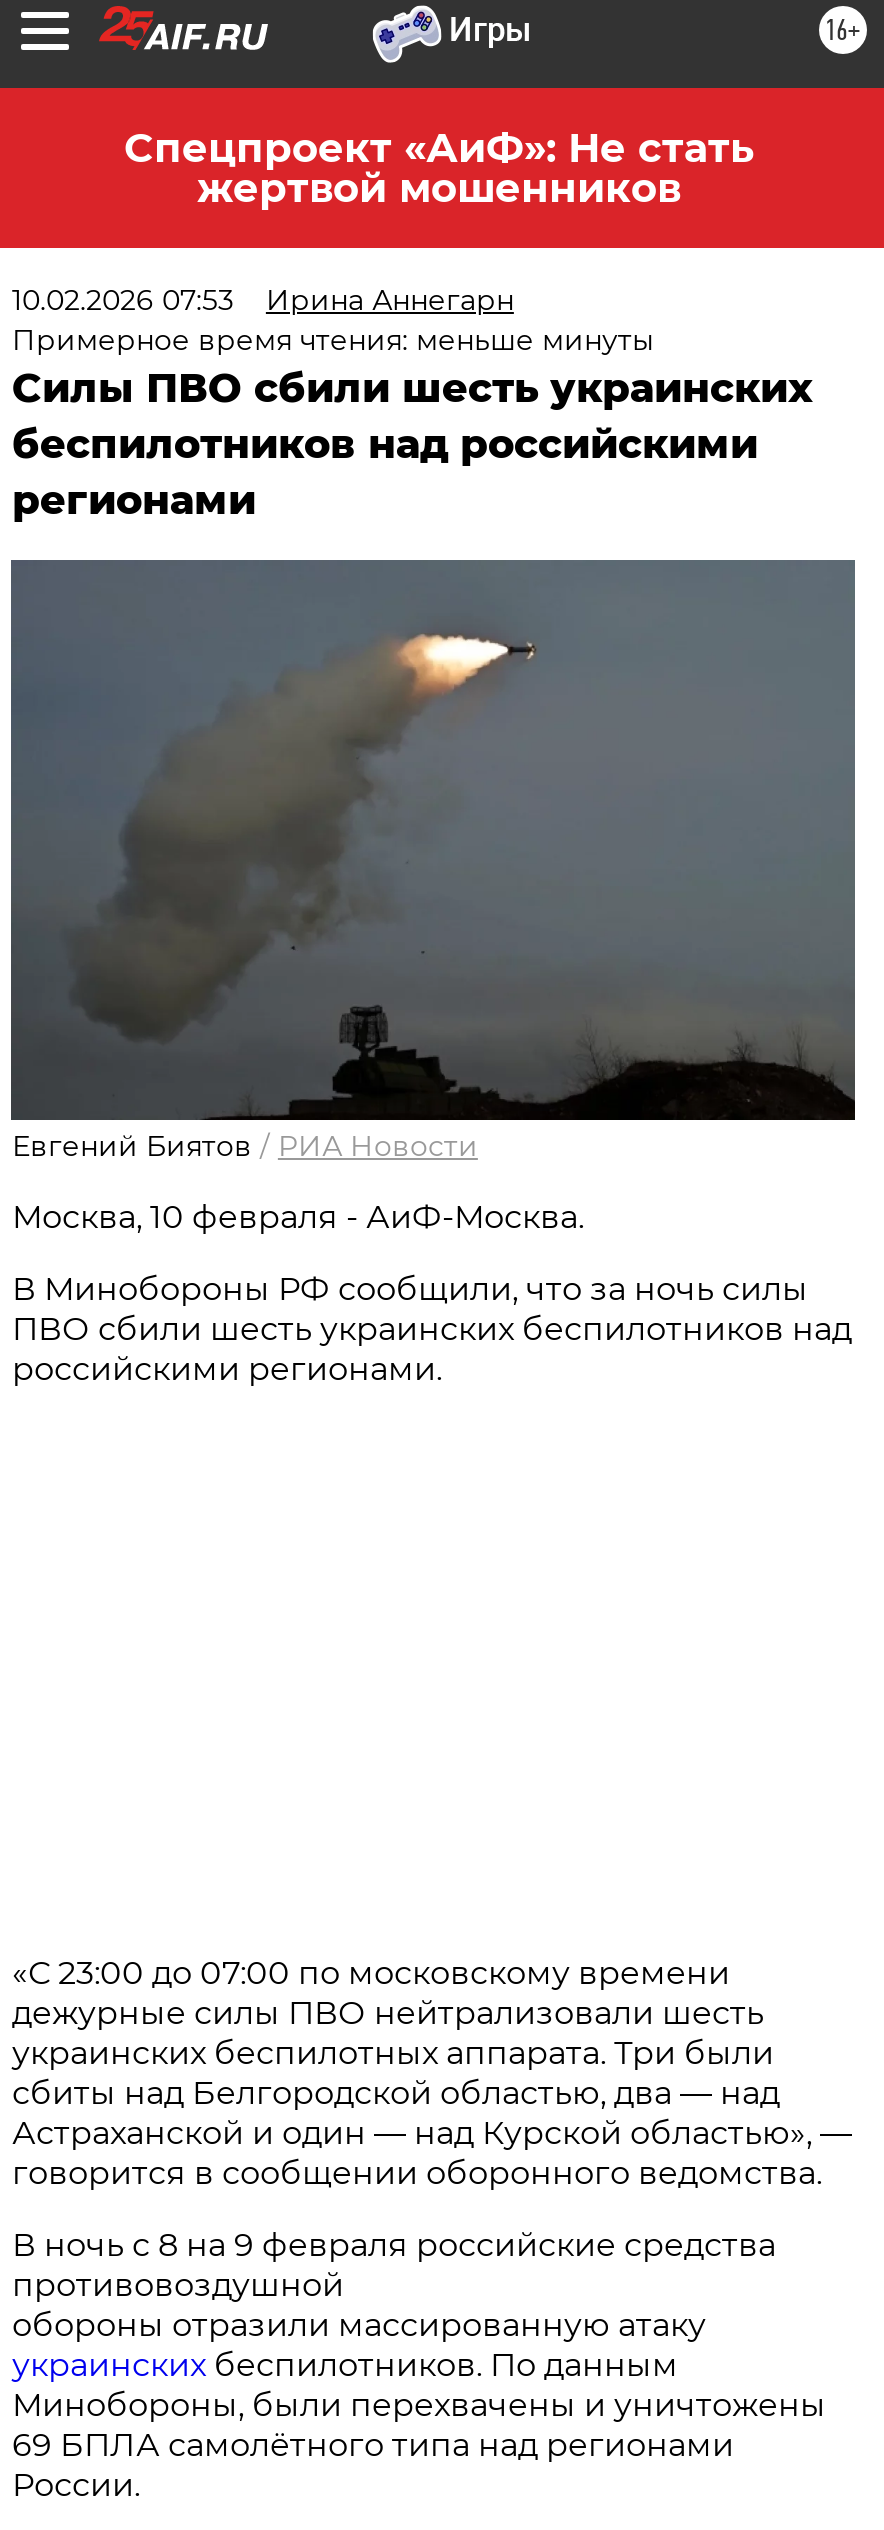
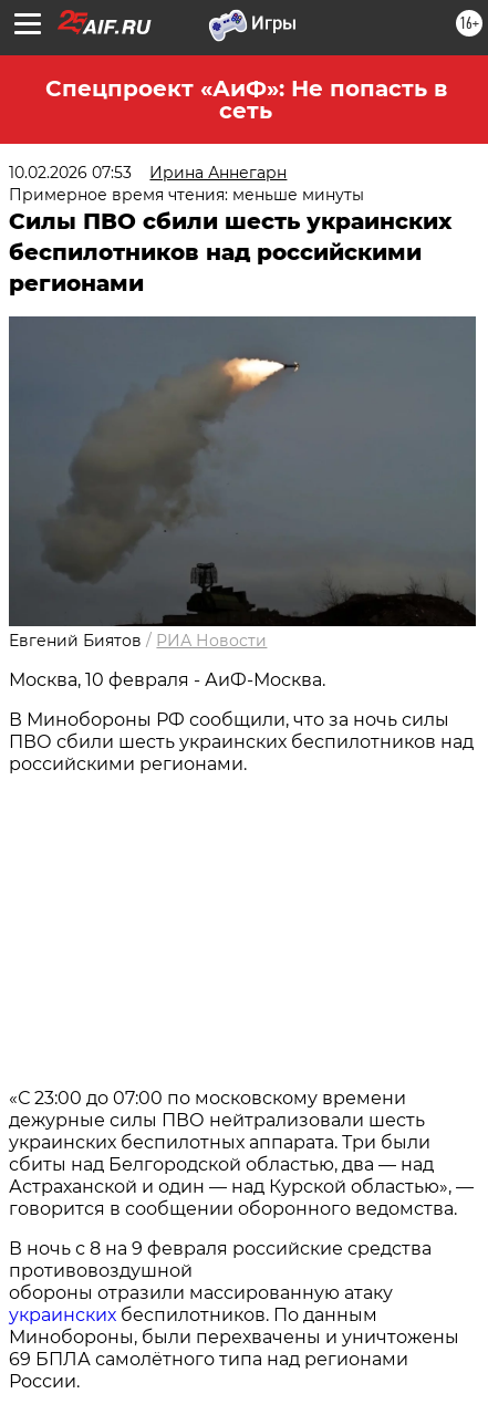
- Спецпроект «АиФ»: Не стать
- жертвой мошенников
+ Спецпроект «АиФ»: Не попасть в
+ сеть
